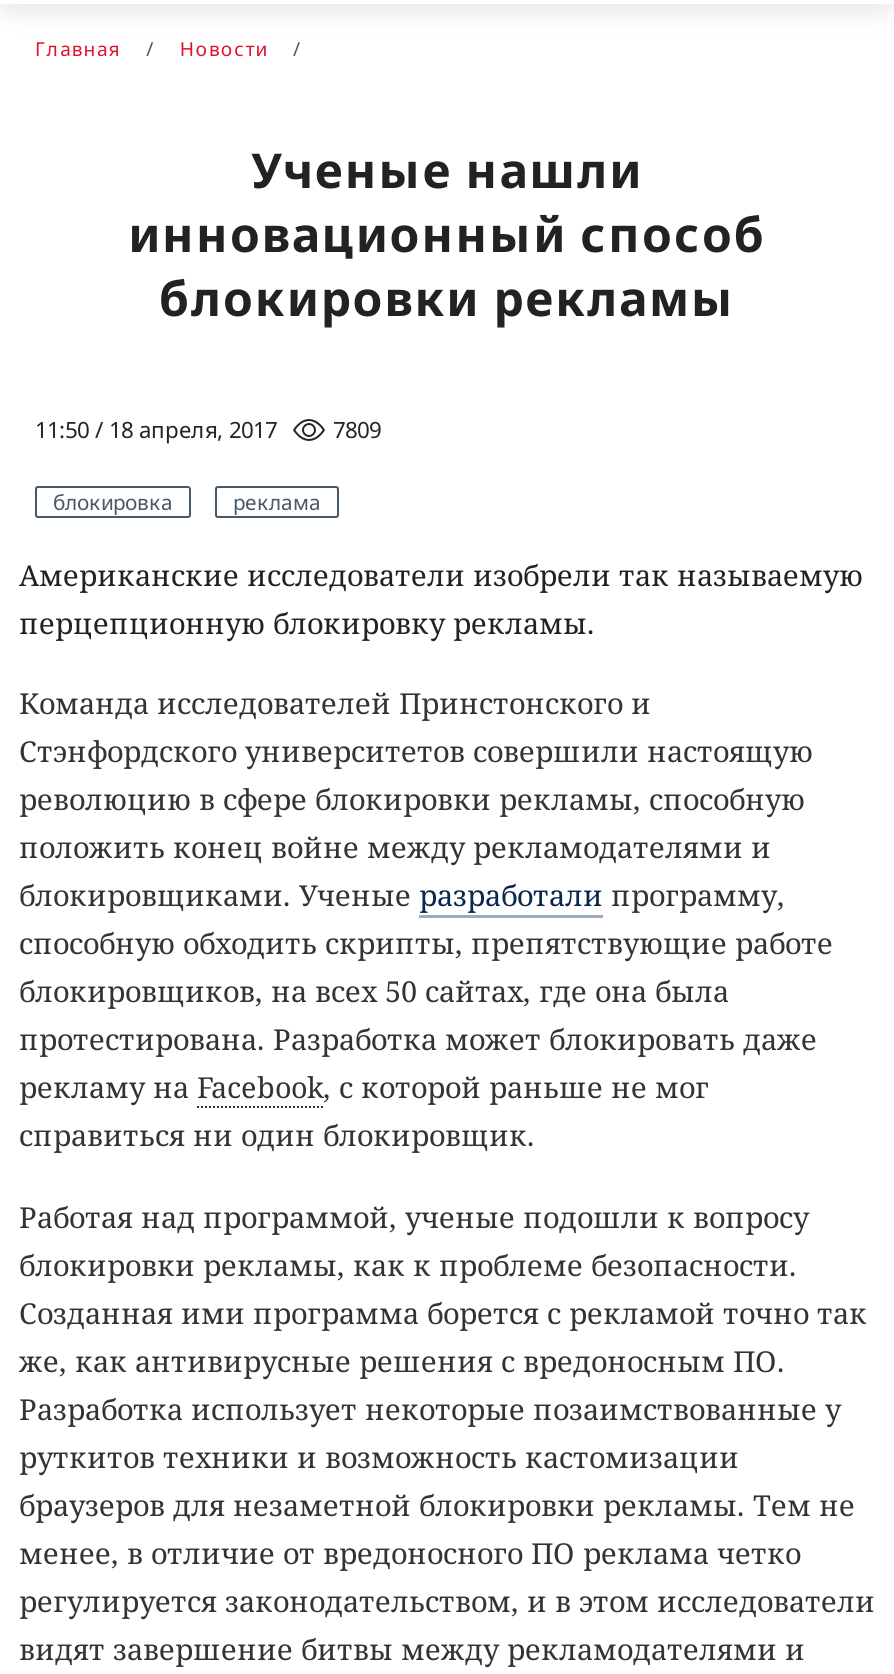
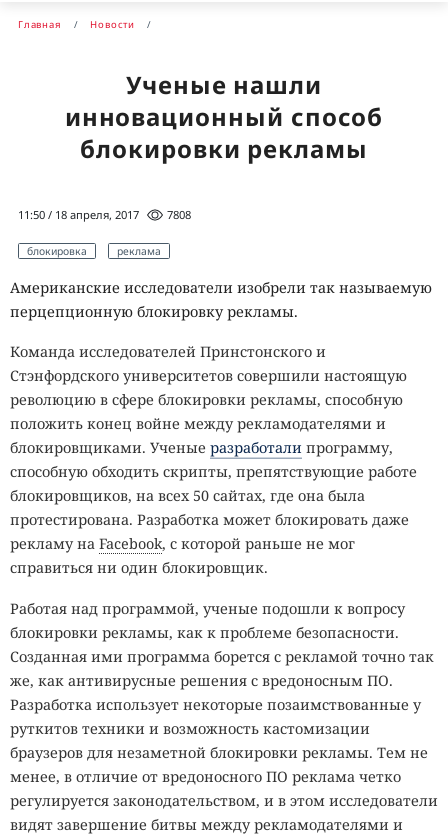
- 11:50 / 18 апреля, 2017 7809
+ 11:50 / 18 апреля, 2017 7808
